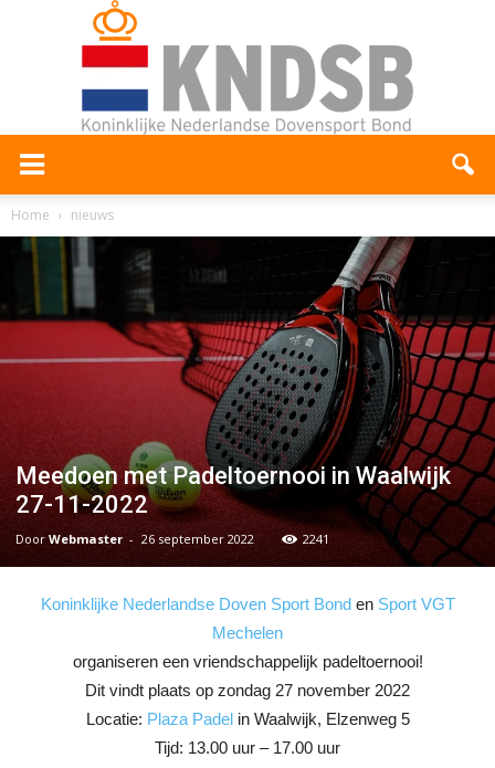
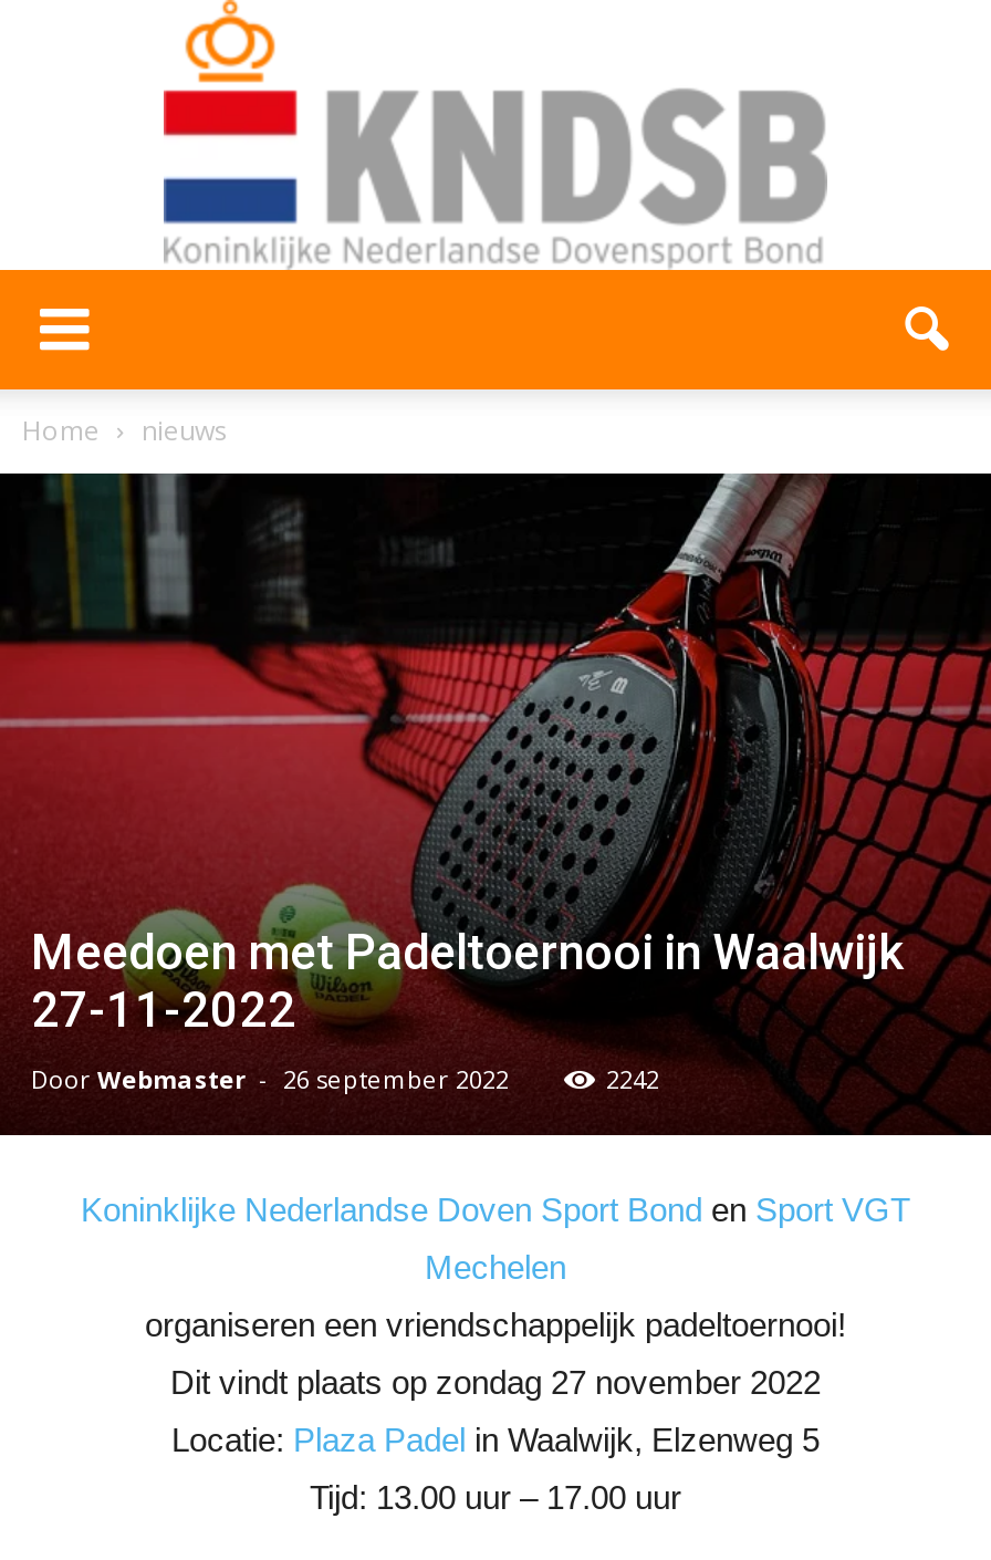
- 2241
+ 2242
